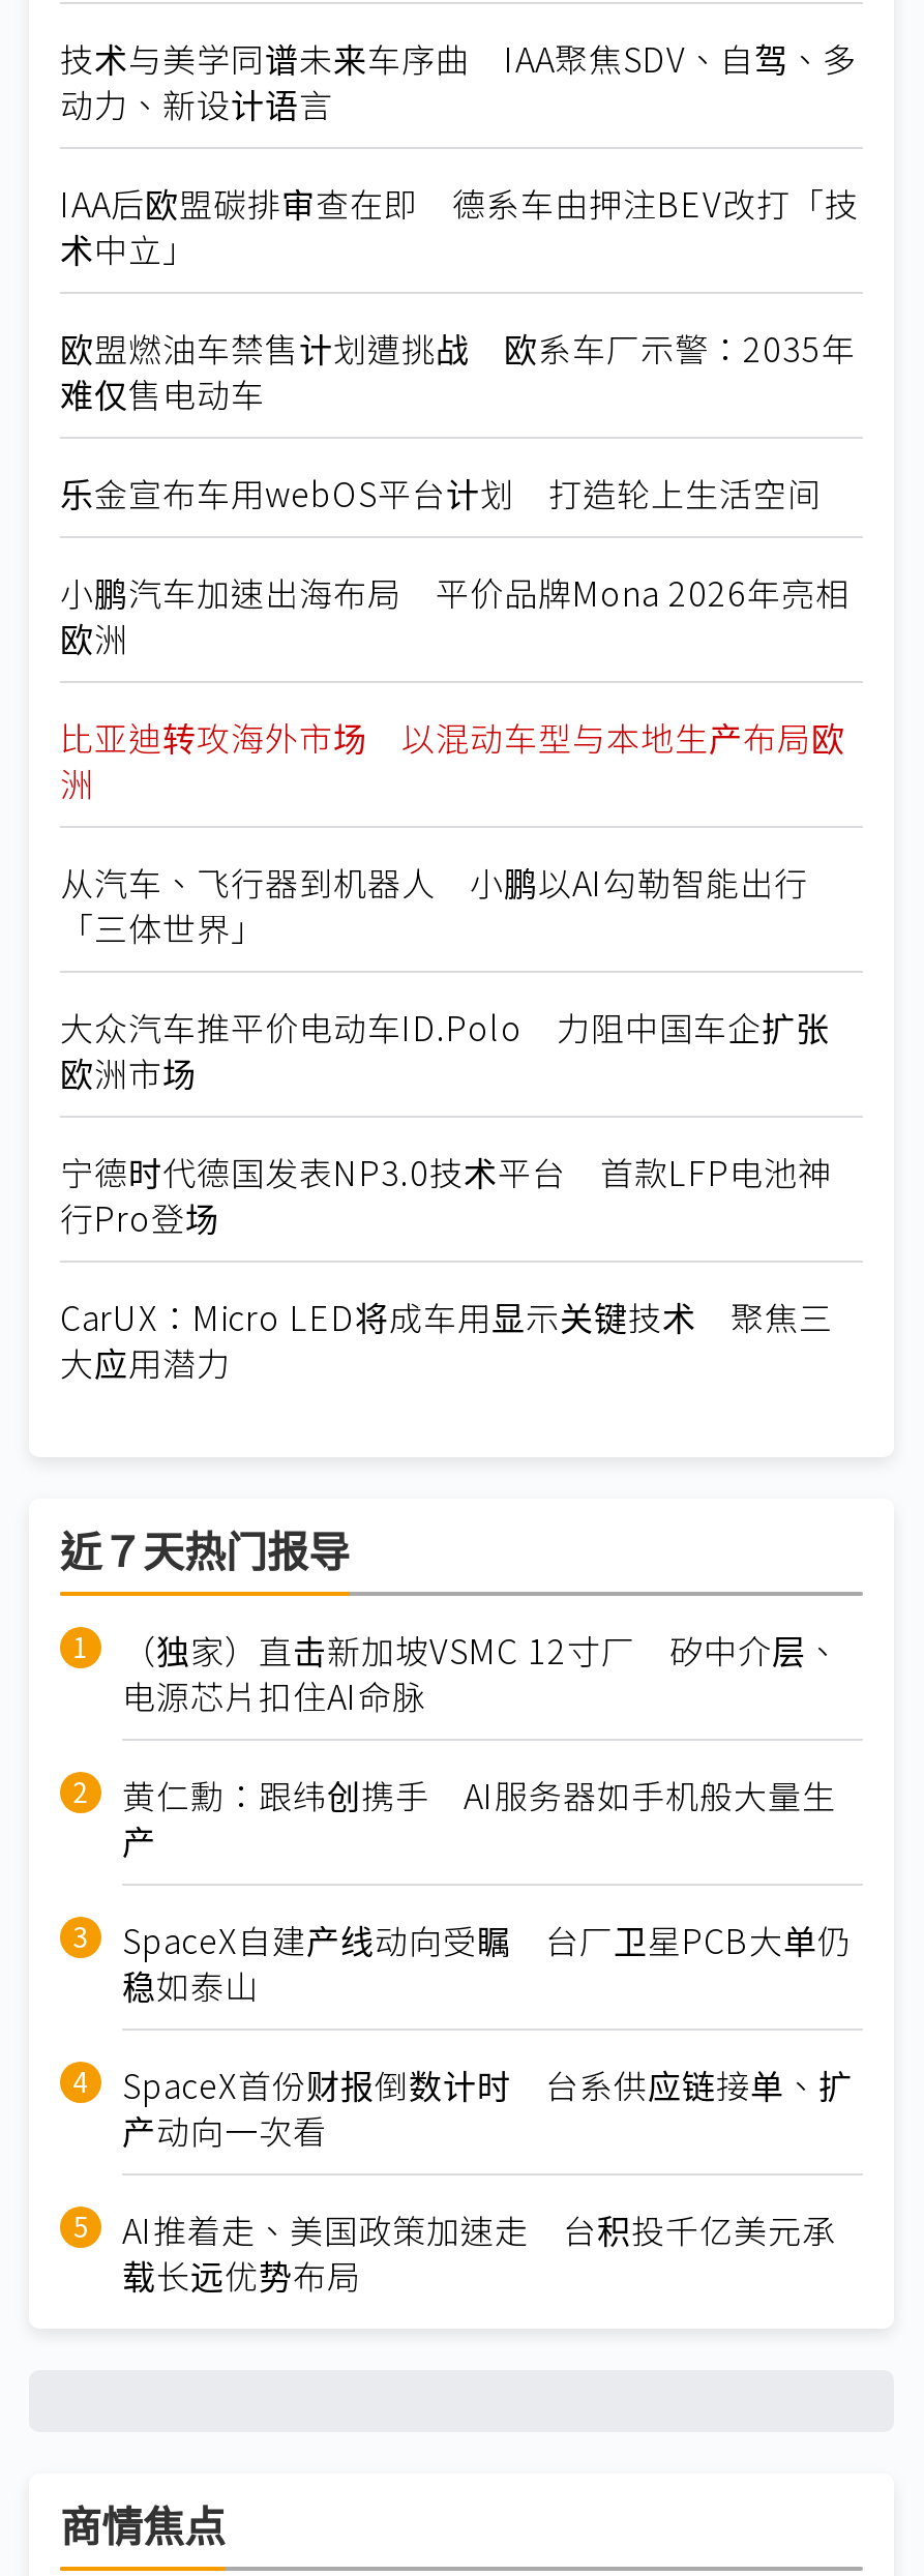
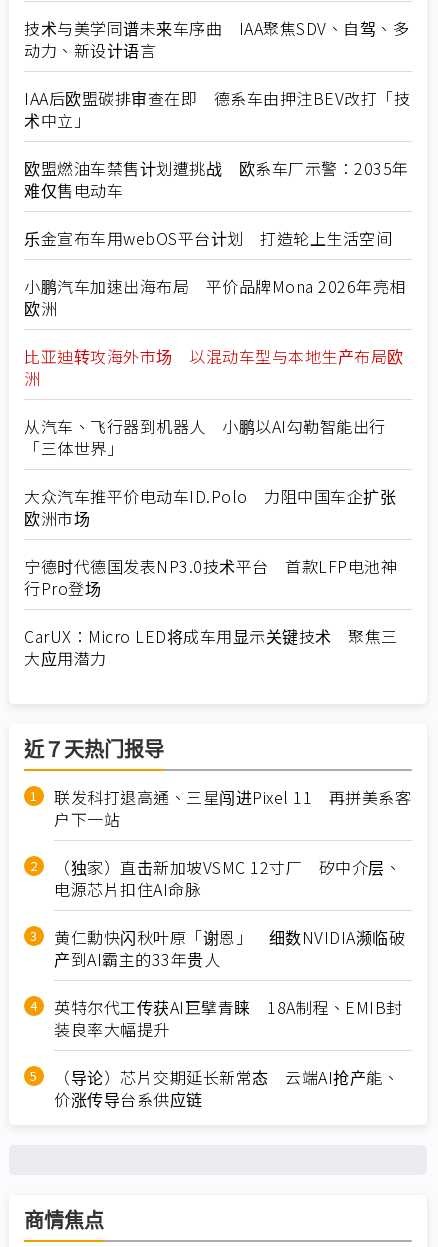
+ 联发科打退高通、三星闯进Pixel 11 再拼美系客
+ 户下一站

moved down: （独家）直击新加坡VSMC 12寸厂 矽中介层、 | 电源芯片扣住AI命脉

- 黄仁勳：跟纬创携手 AI服务器如手机般大量生
- 产
- SpaceX自建产线动向受瞩 台厂卫星PCB大单仍
- 稳如泰山
- SpaceX首份财报倒数计时 台系供应链接单、扩
- 产动向一次看
- AI推着走、美国政策加速走 台积投千亿美元承
- 载长远优势布局
+ 黄仁勳快闪秋叶原「谢恩」 细数NVIDIA濒临破
+ 产到AI霸主的33年贵人
+ 英特尔代工传获AI巨擘青睐 18A制程、EMIB封
+ 装良率大幅提升
+ （导论）芯片交期延长新常态 云端AI抢产能、
+ 价涨传导台系供应链
